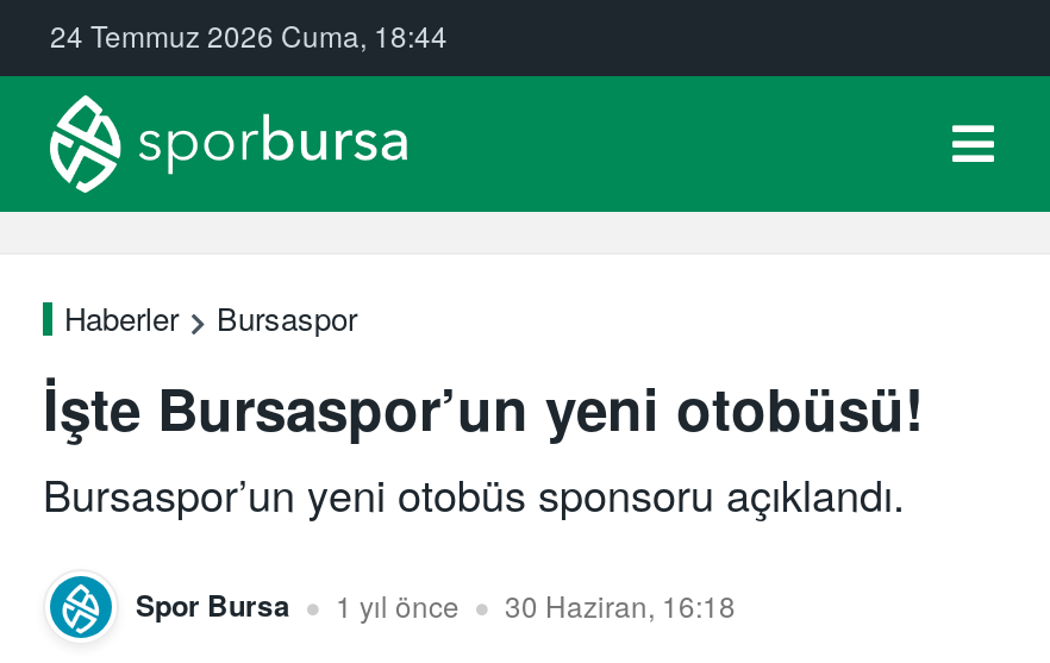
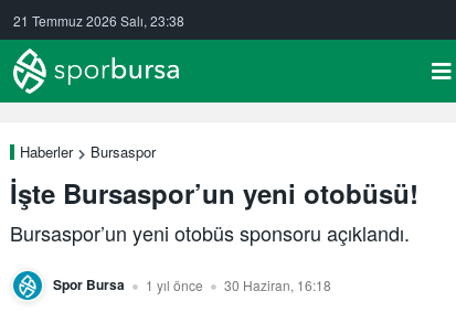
- 24 Temmuz 2026 Cuma, 18:44
+ 21 Temmuz 2026 Salı, 23:38
